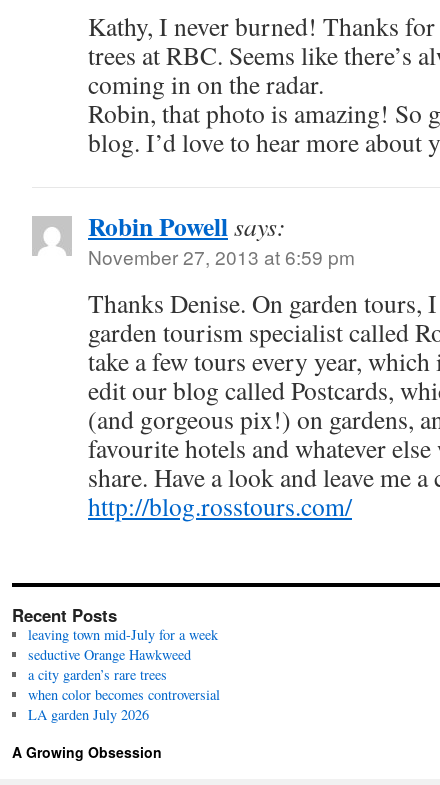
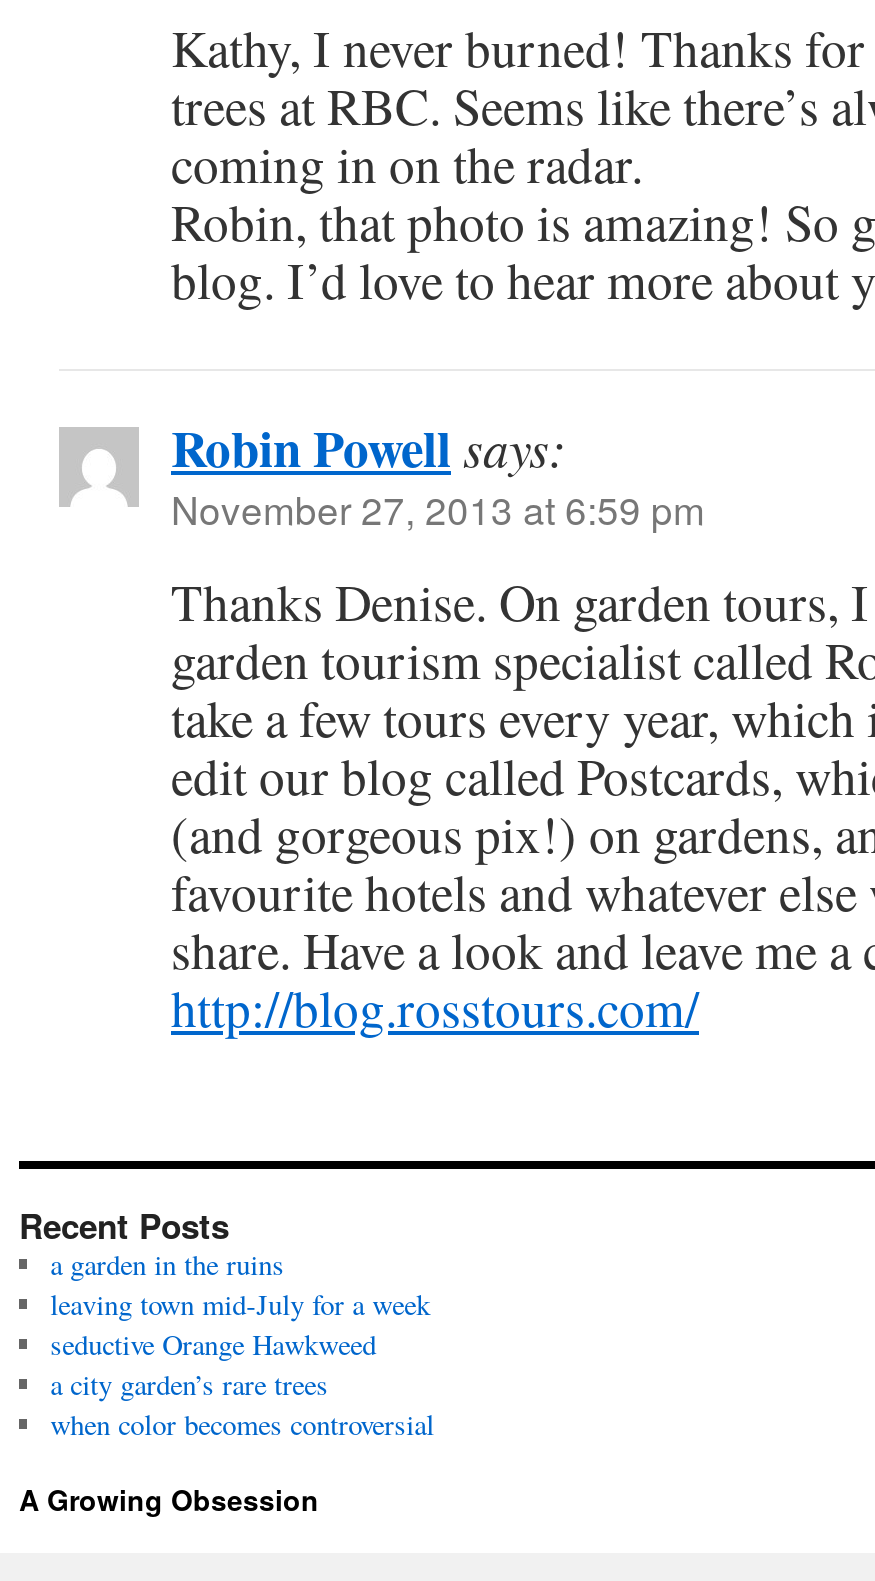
+ a garden in the ruins

moved down: leaving town mid-July for a week | seductive Orange Hawkweed | a city garden’s rare trees | when color becomes controversial

- LA garden July 2026
